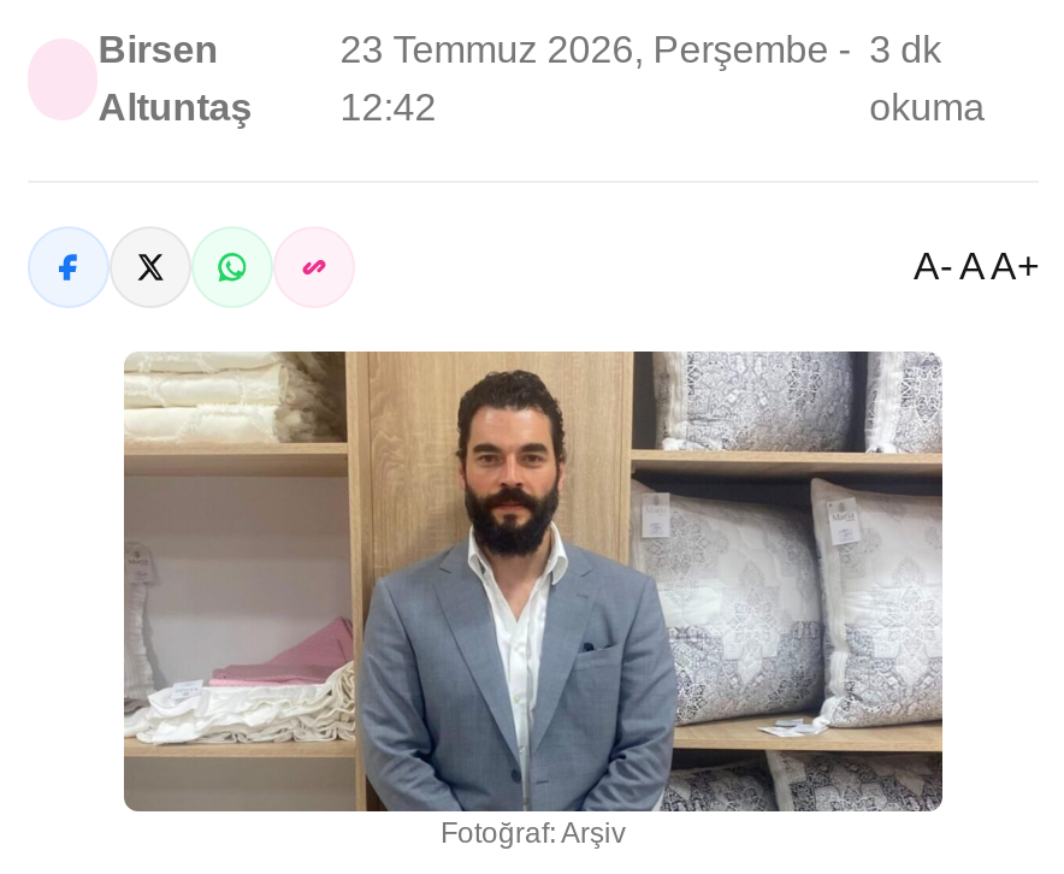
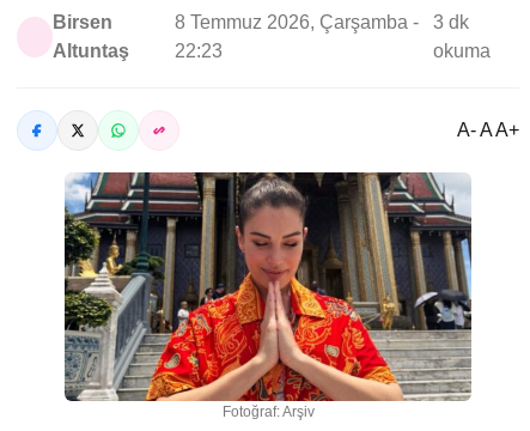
- 23 Temmuz 2026, Perşembe -
+ 8 Temmuz 2026, Çarşamba -

- 12:42
+ 22:23

- [image]
+ [image]
